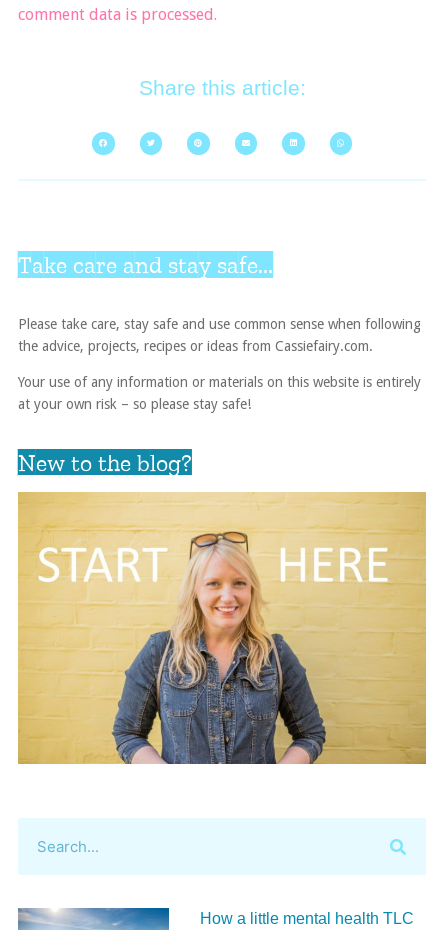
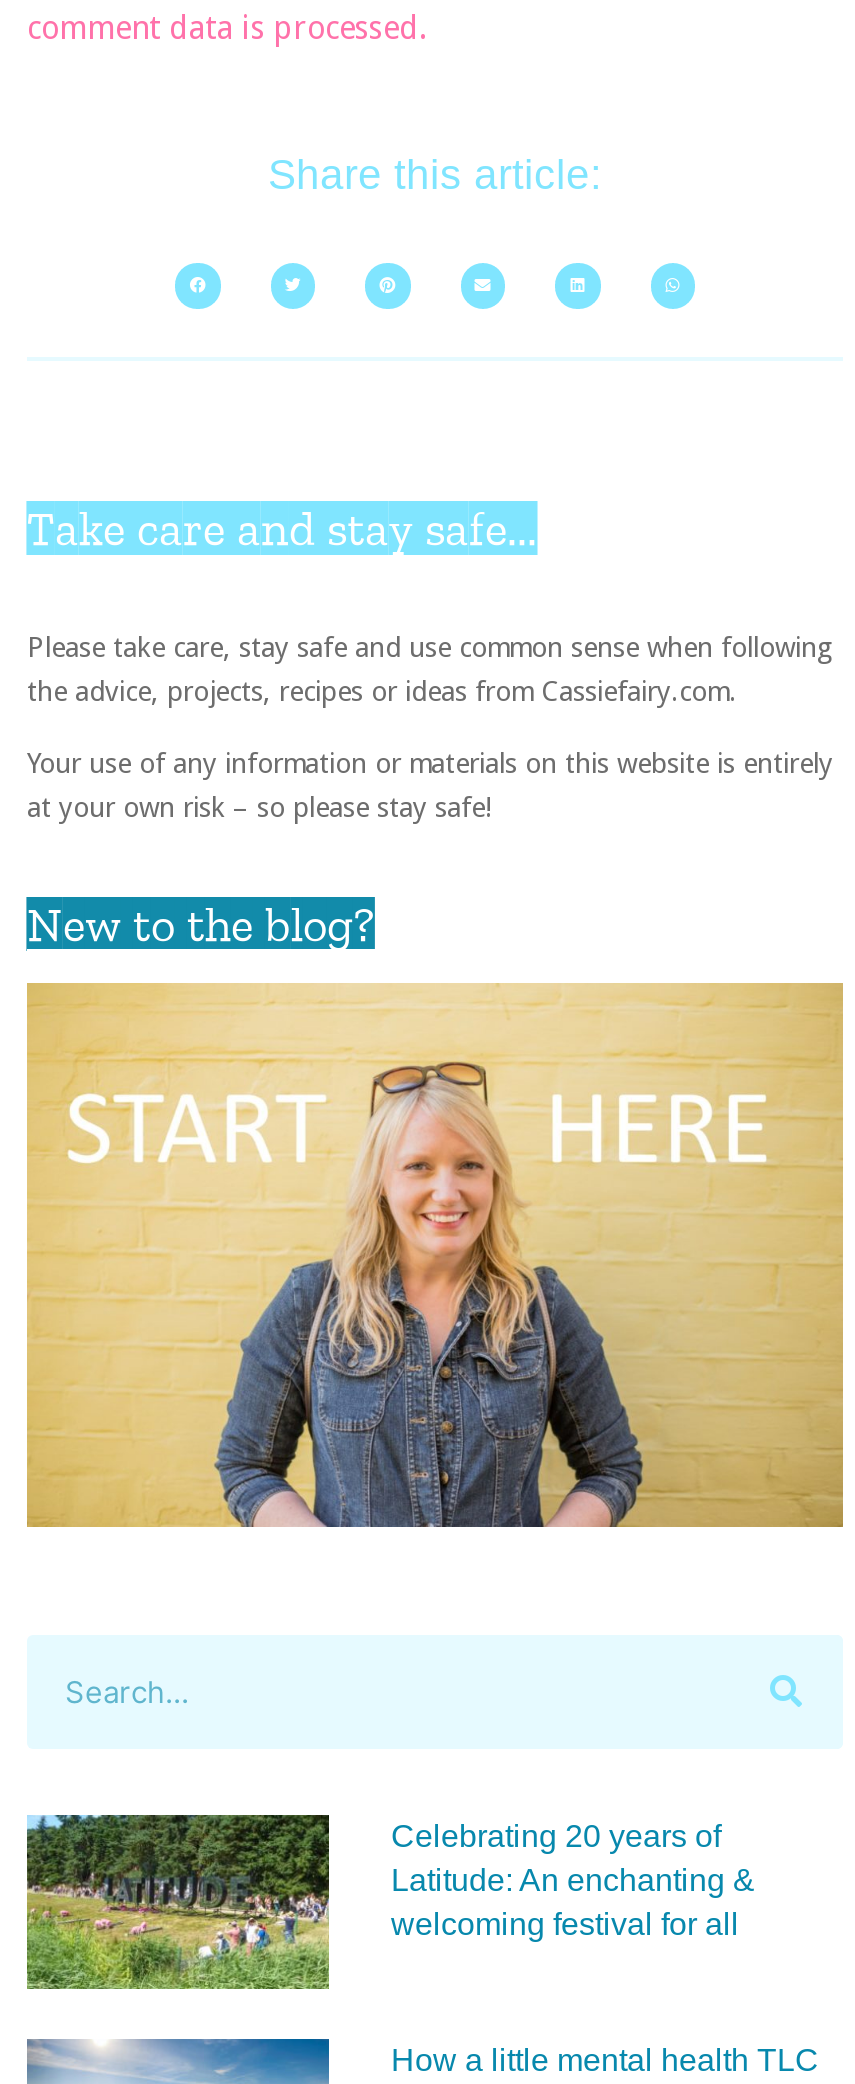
+ [image]
+ Celebrating 20 years of
+ Latitude: An enchanting &
+ welcoming festival for all
